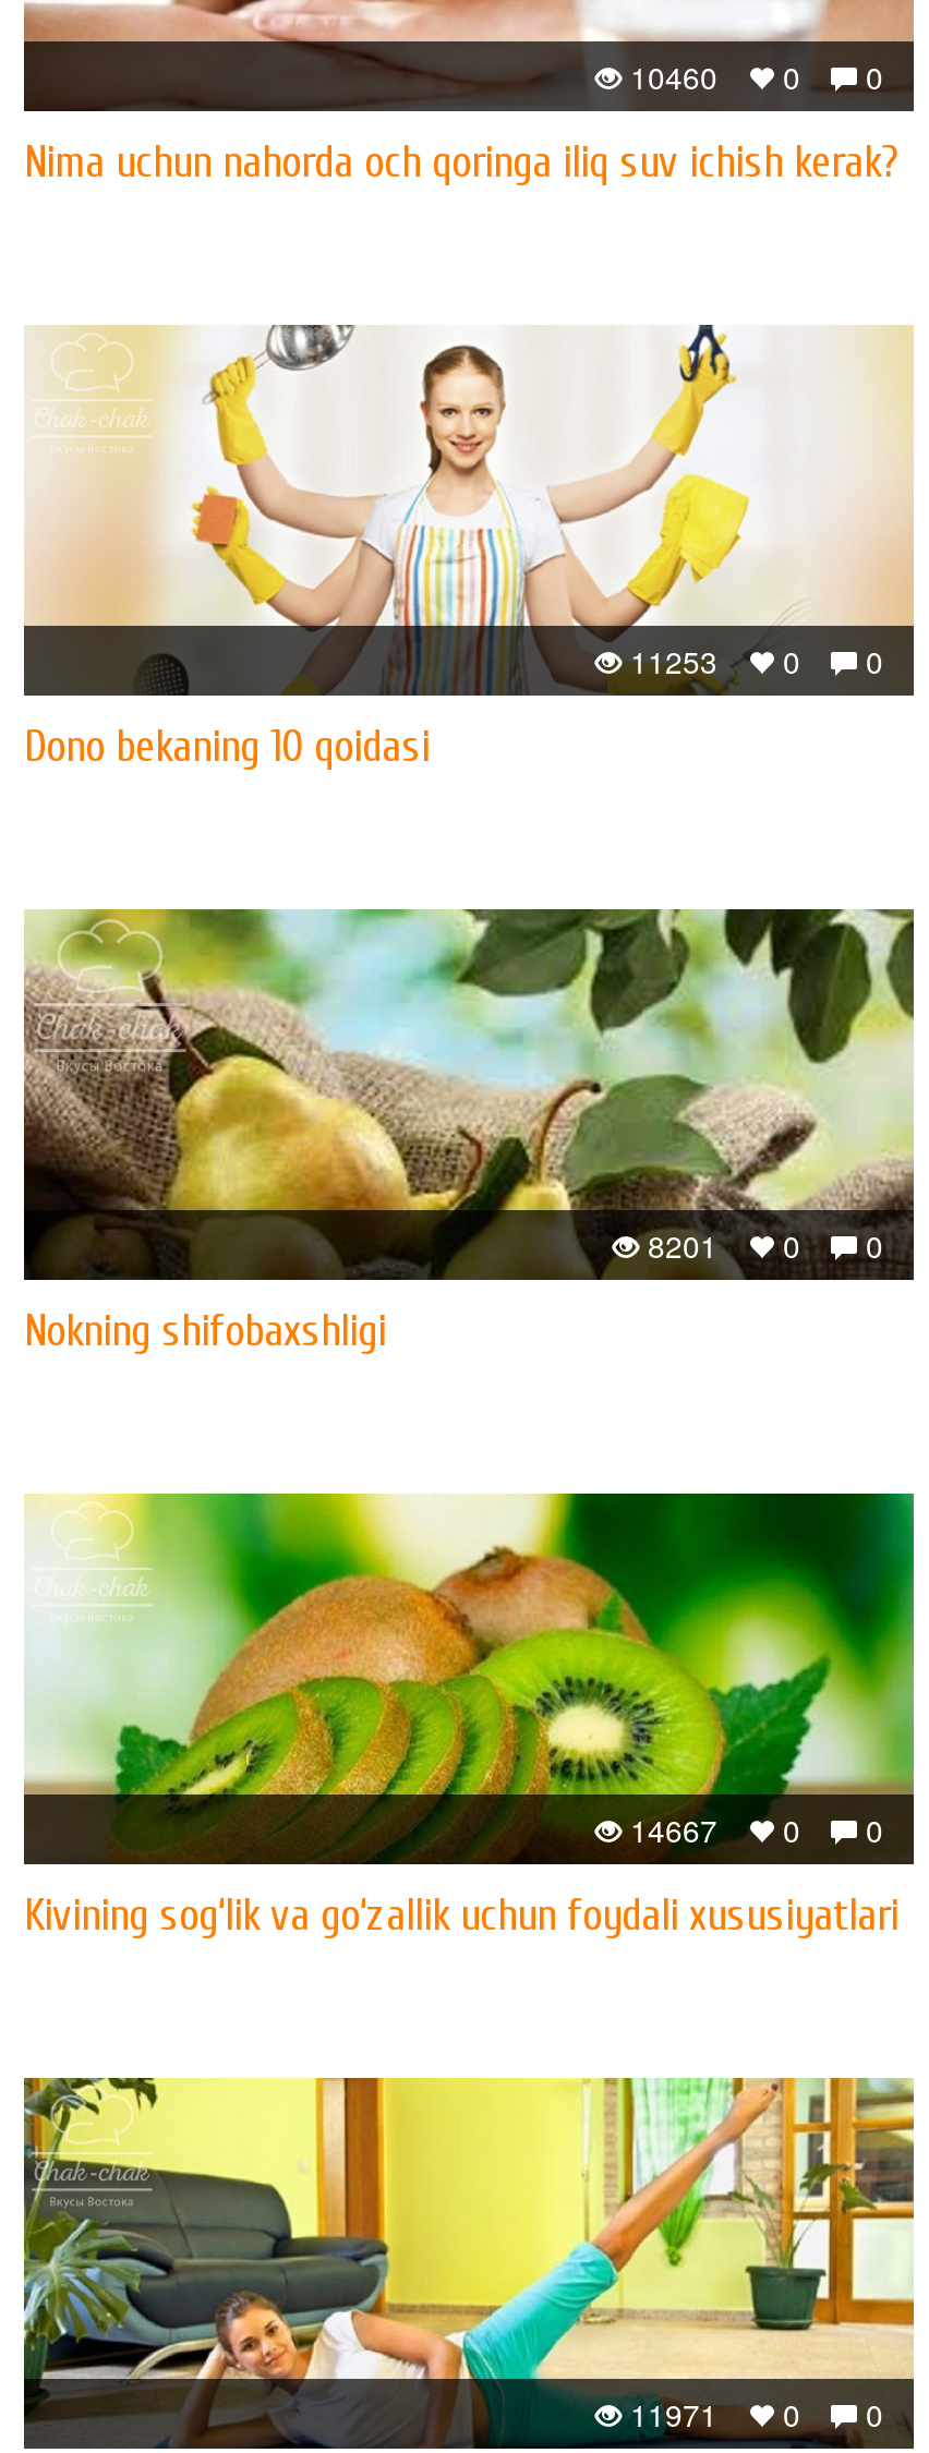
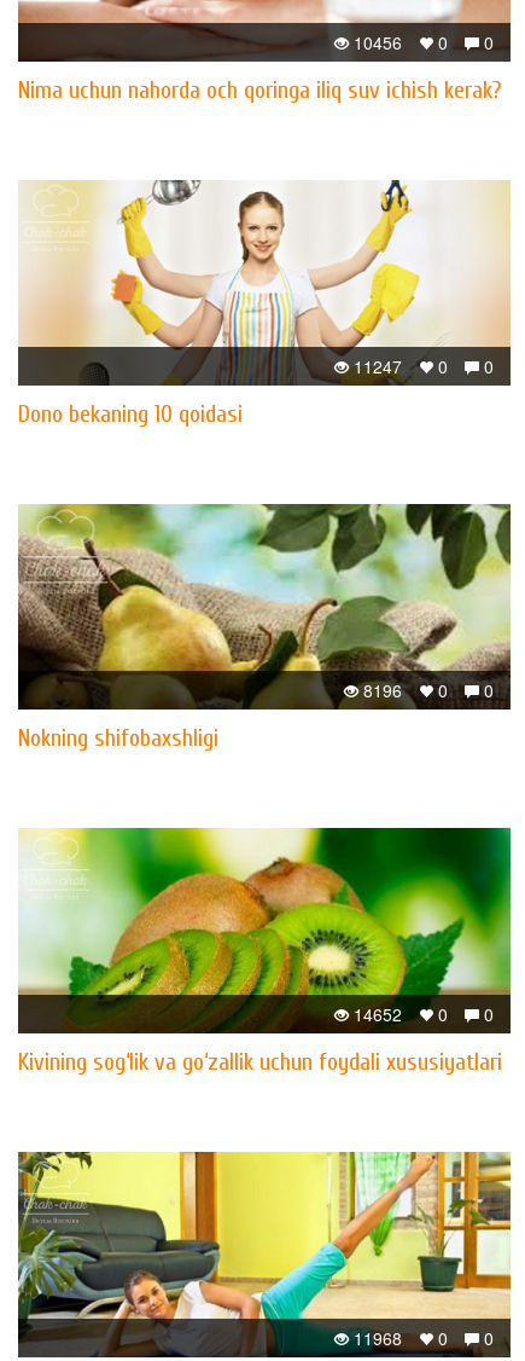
- 10460 0 0
+ 10456 0 0

- 11253 0 0
+ 11247 0 0

- 8201 0 0
+ 8196 0 0

- 14667 0 0
+ 14652 0 0

- 11971 0 0
+ 11968 0 0
